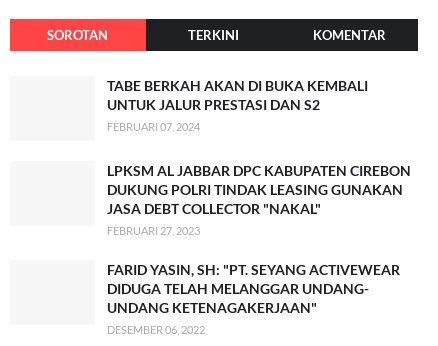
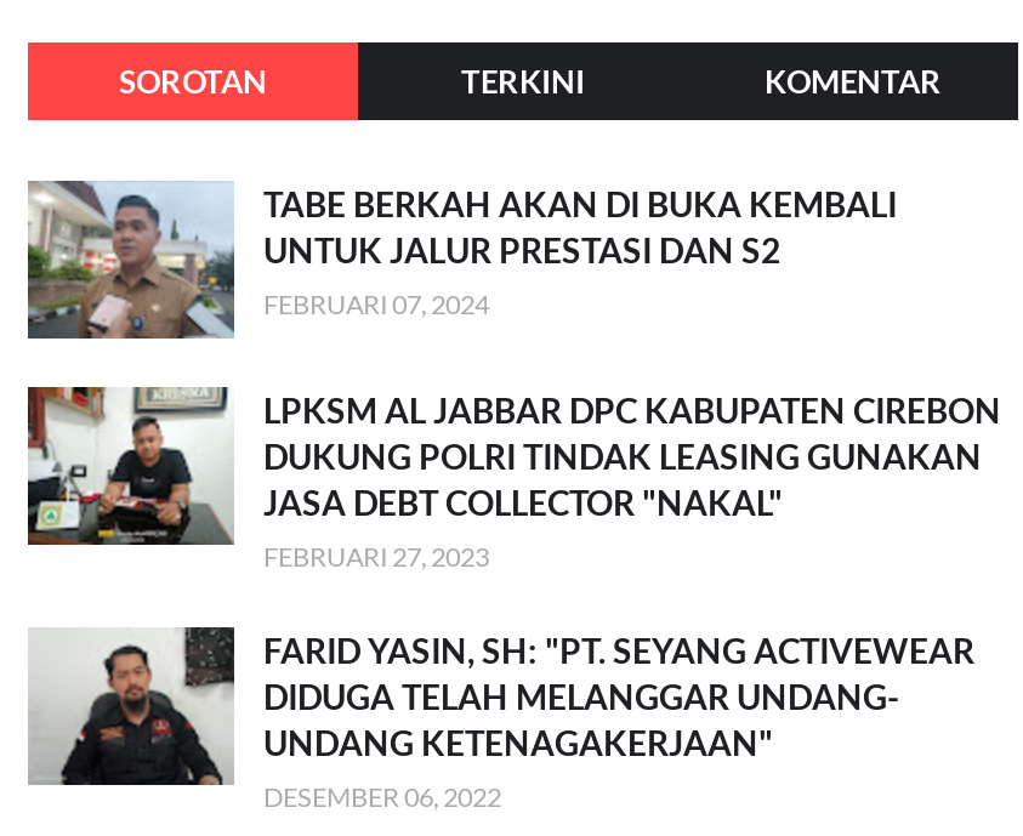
+ [image]

+ [image]

+ [image]
